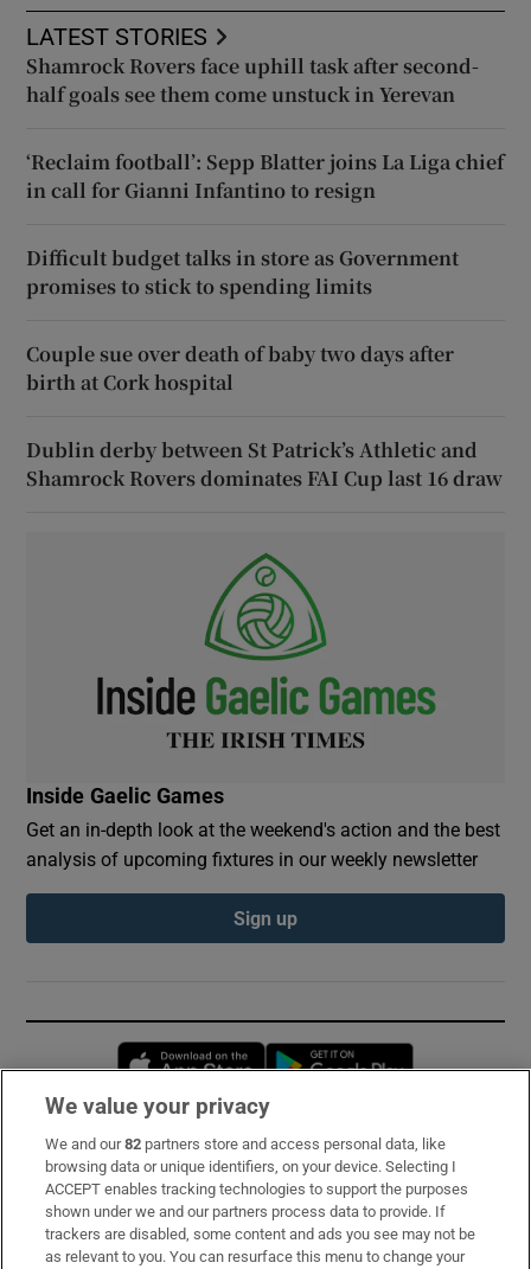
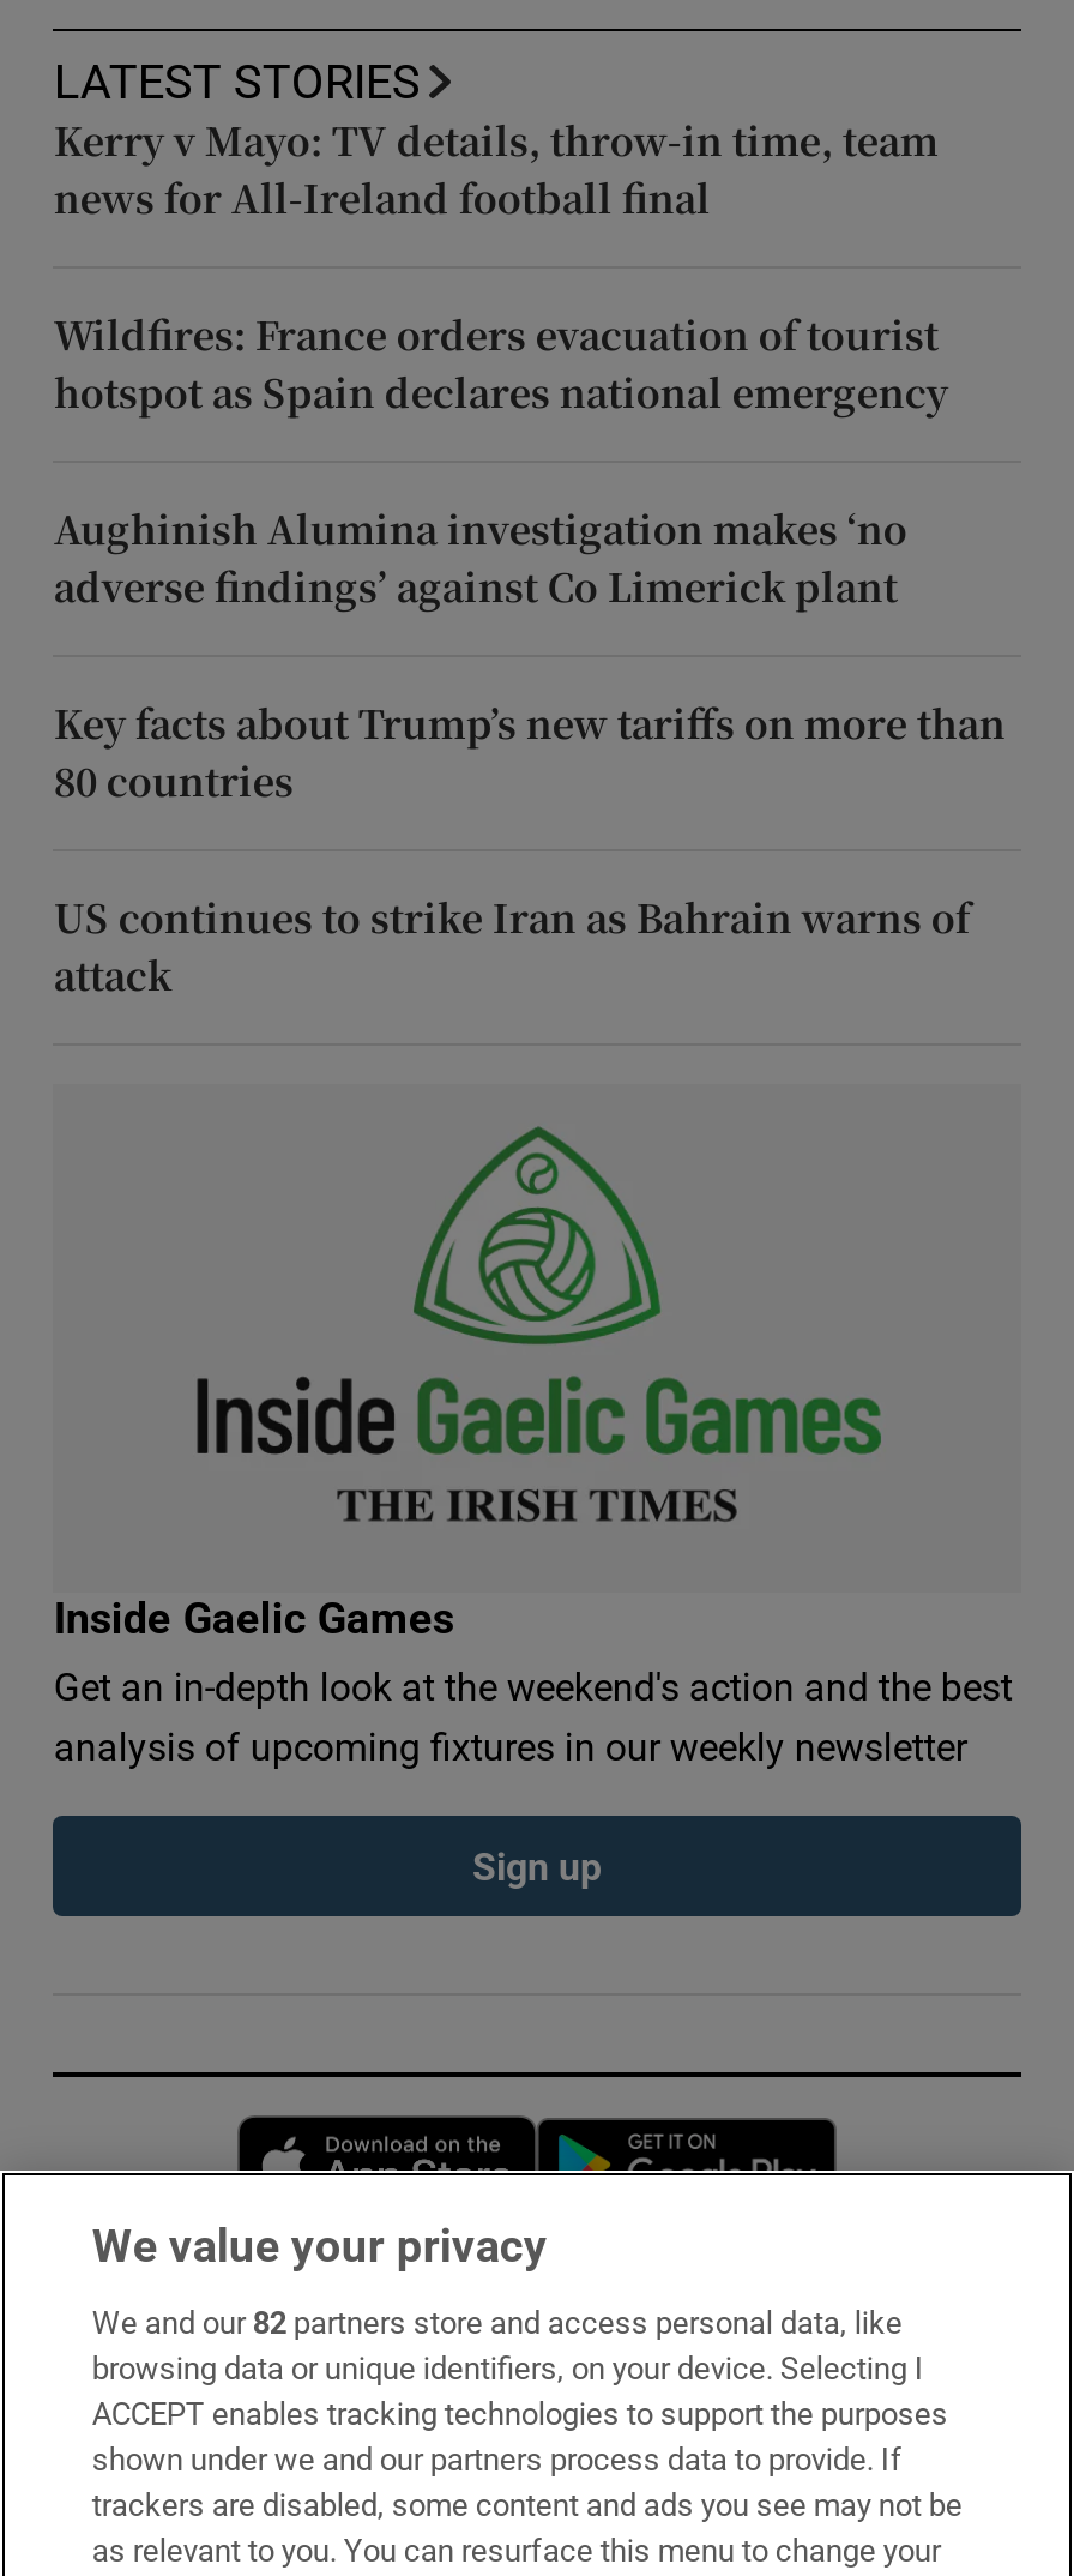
- Shamrock Rovers face uphill task after second-
- half goals see them come unstuck in Yerevan
+ Kerry v Mayo: TV details, throw-in time, team
+ news for All-Ireland football final

- ‘Reclaim football’: Sepp Blatter joins La Liga chief
- in call for Gianni Infantino to resign
+ Wildfires: France orders evacuation of tourist
+ hotspot as Spain declares national emergency

- Difficult budget talks in store as Government
- promises to stick to spending limits
+ Aughinish Alumina investigation makes ‘no
+ adverse findings’ against Co Limerick plant

- Couple sue over death of baby two days after
- birth at Cork hospital
+ Key facts about Trump’s new tariffs on more than
+ 80 countries

- Dublin derby between St Patrick’s Athletic and
- Shamrock Rovers dominates FAI Cup last 16 draw
+ US continues to strike Iran as Bahrain warns of
+ attack
